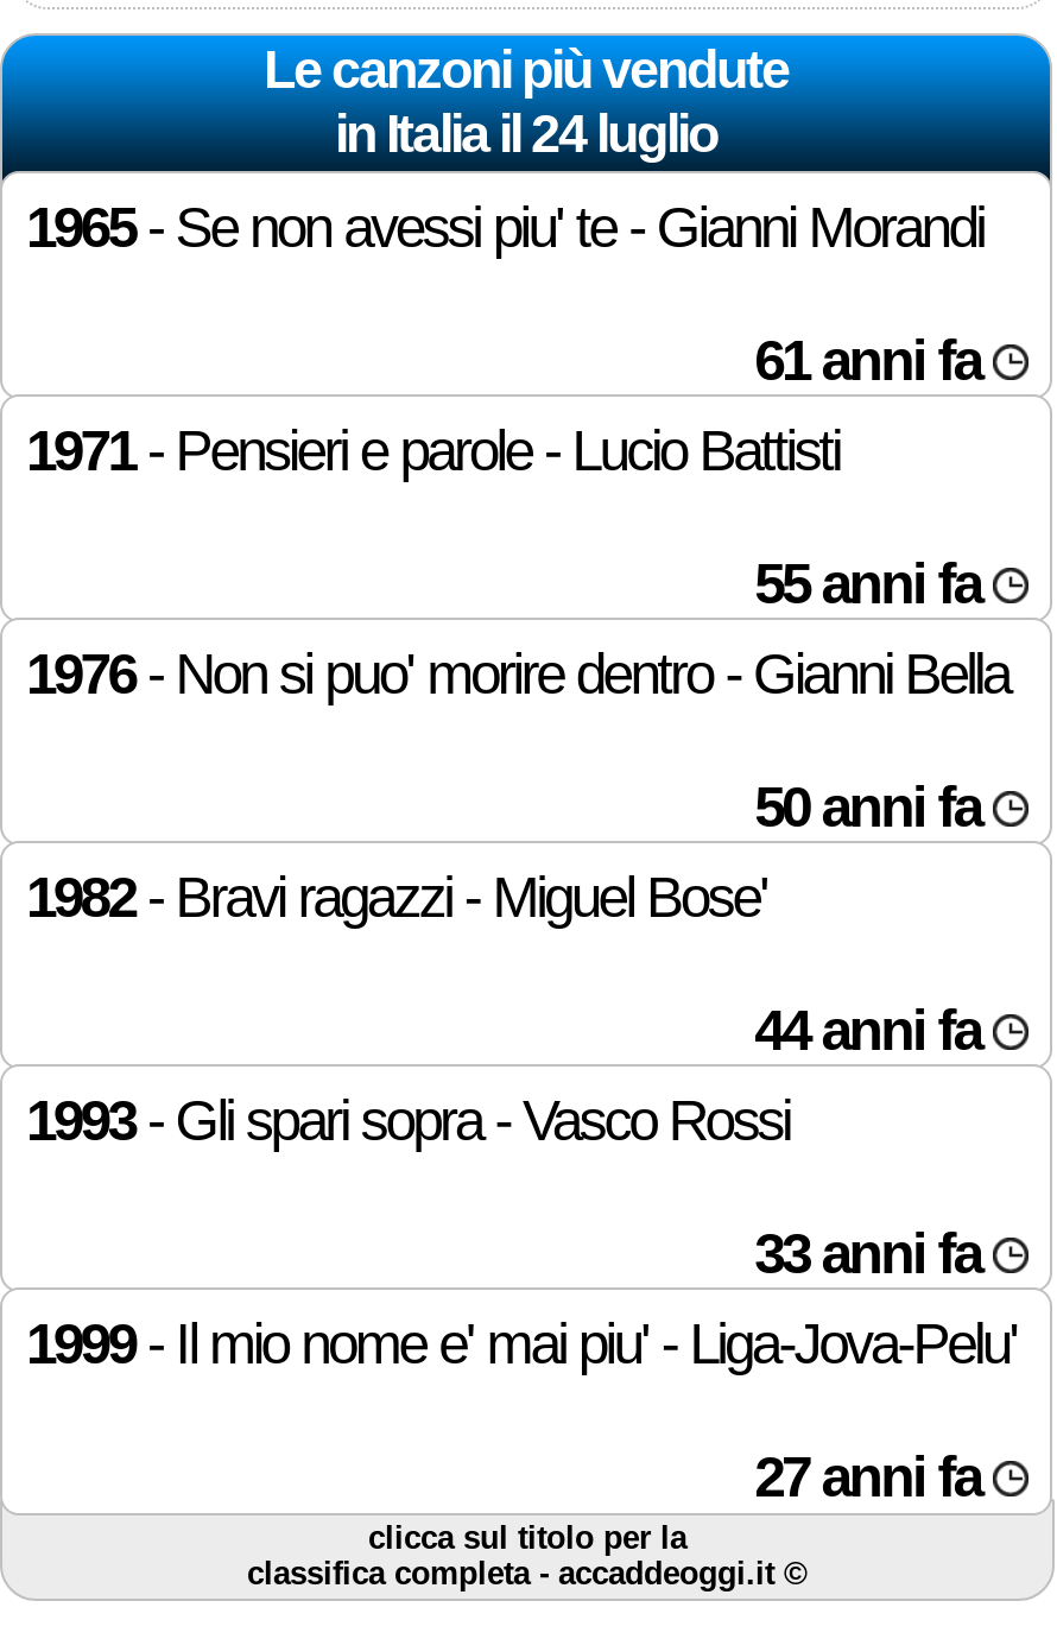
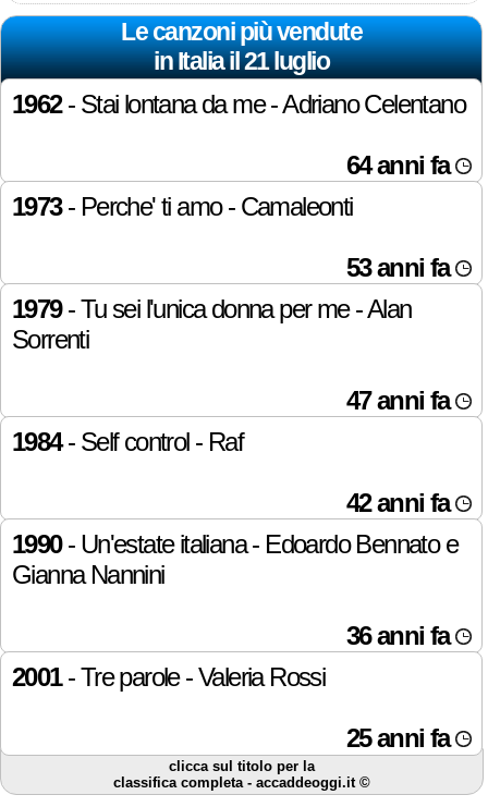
- in Italia il 24 luglio
+ in Italia il 21 luglio

- 1965 - Se non avessi piu' te - Gianni Morandi
+ 1962 - Stai lontana da me - Adriano Celentano

- 61 anni fa
- 1971 - Pensieri e parole - Lucio Battisti
+ 64 anni fa
+ 1973 - Perche' ti amo - Camaleonti

- 55 anni fa
- 1976 - Non si puo' morire dentro - Gianni Bella
+ 53 anni fa
+ 1979 - Tu sei l'unica donna per me - Alan
+ Sorrenti

- 50 anni fa
- 1982 - Bravi ragazzi - Miguel Bose'
+ 47 anni fa
+ 1984 - Self control - Raf

- 44 anni fa
- 1993 - Gli spari sopra - Vasco Rossi
+ 42 anni fa
+ 1990 - Un'estate italiana - Edoardo Bennato e
+ Gianna Nannini

- 33 anni fa
- 1999 - Il mio nome e' mai piu' - Liga-Jova-Pelu'
+ 36 anni fa
+ 2001 - Tre parole - Valeria Rossi

- 27 anni fa
+ 25 anni fa
